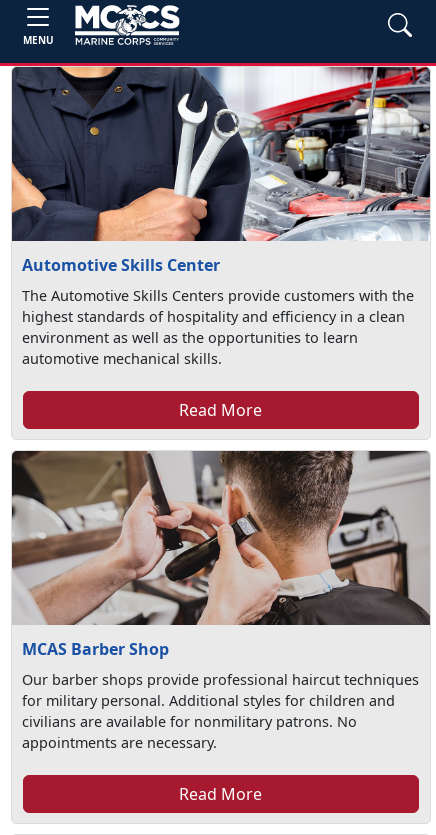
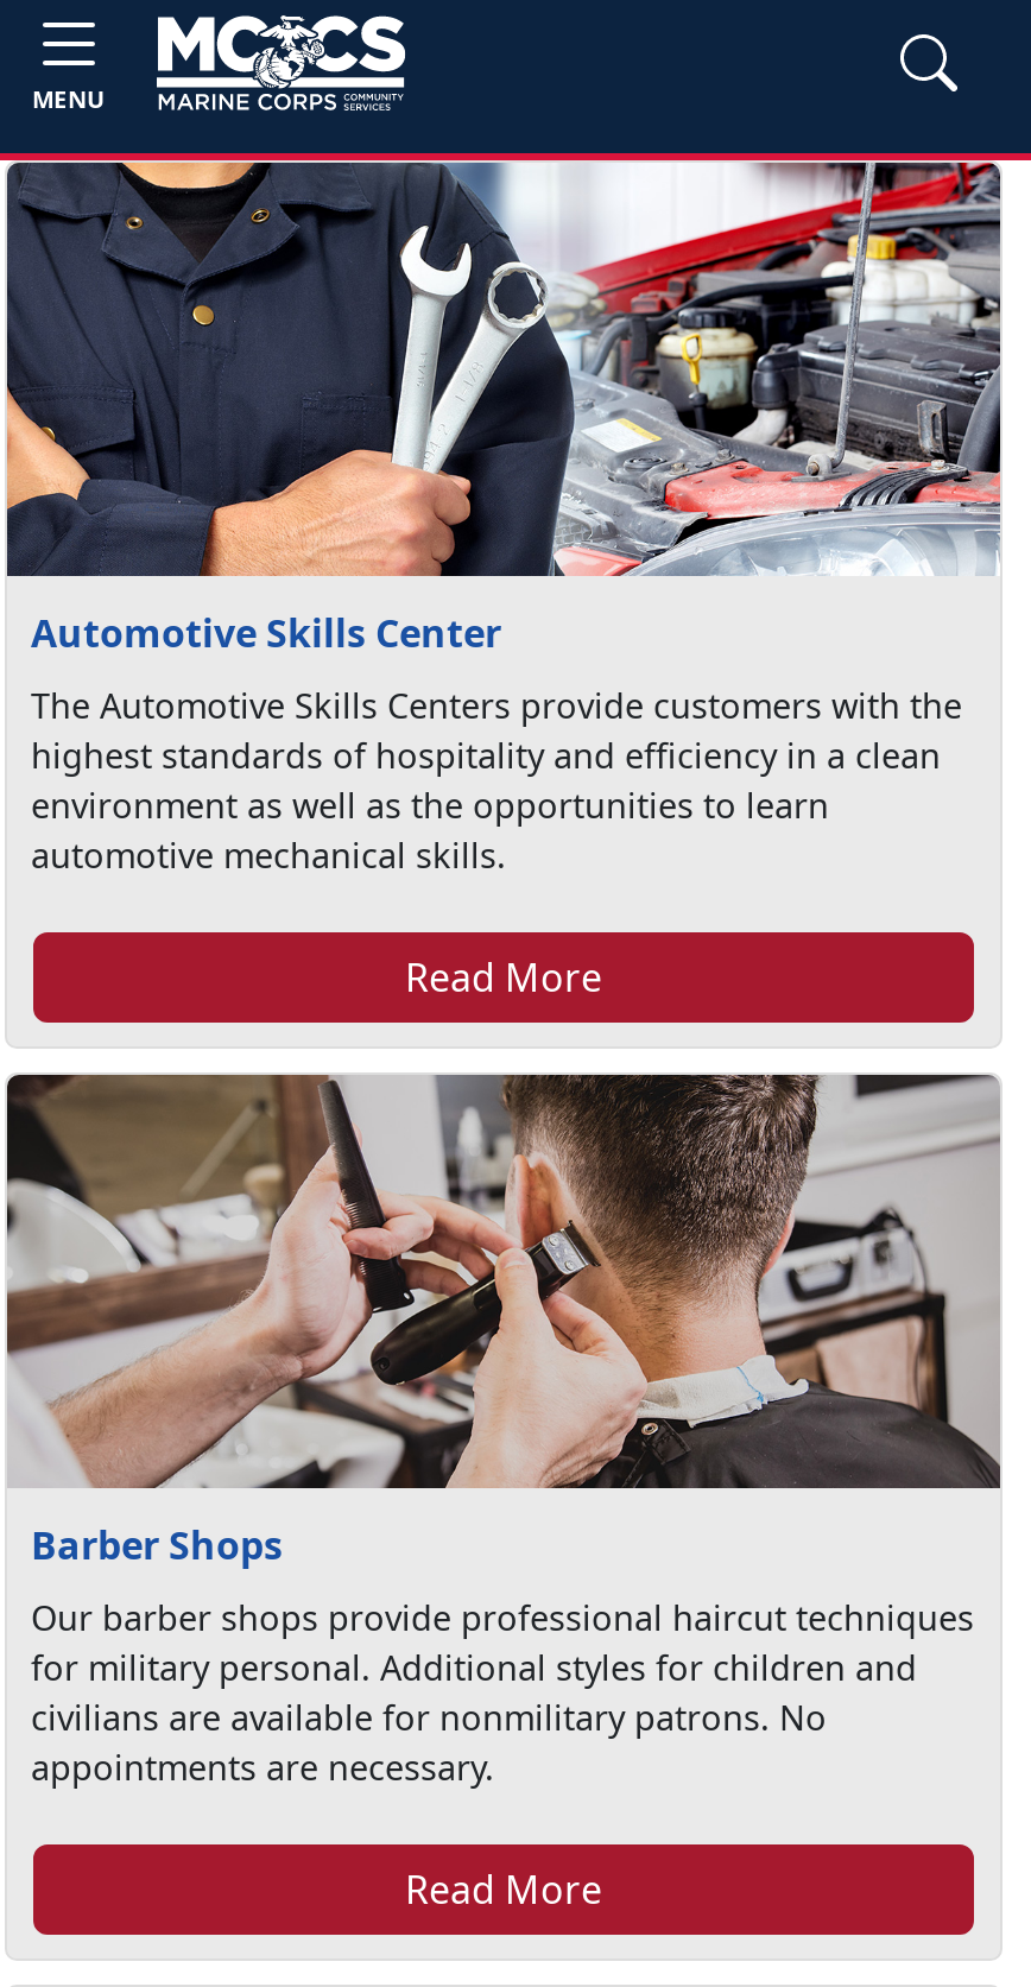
- MCAS Barber Shop
+ Barber Shops
